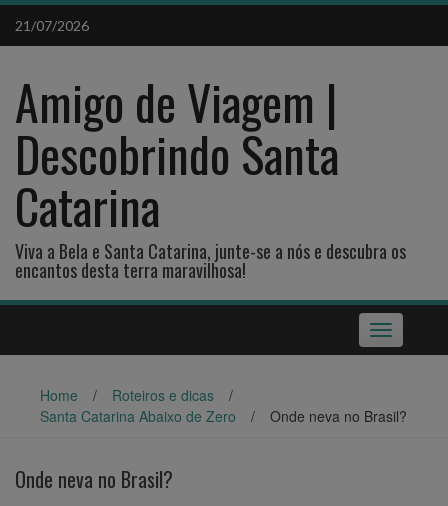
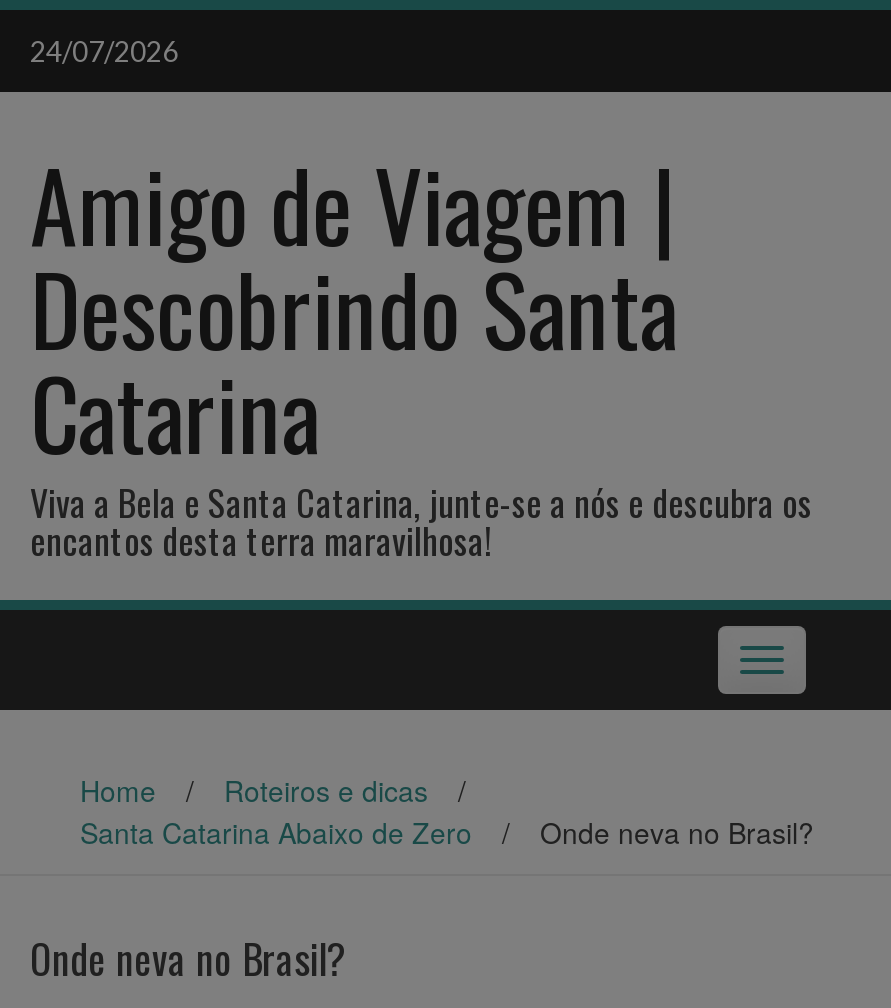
- 21/07/2026
+ 24/07/2026
